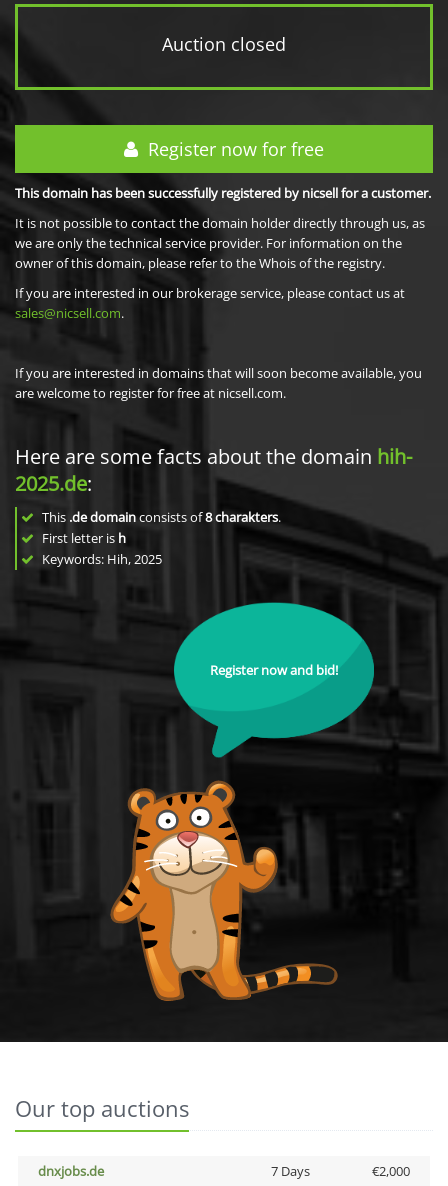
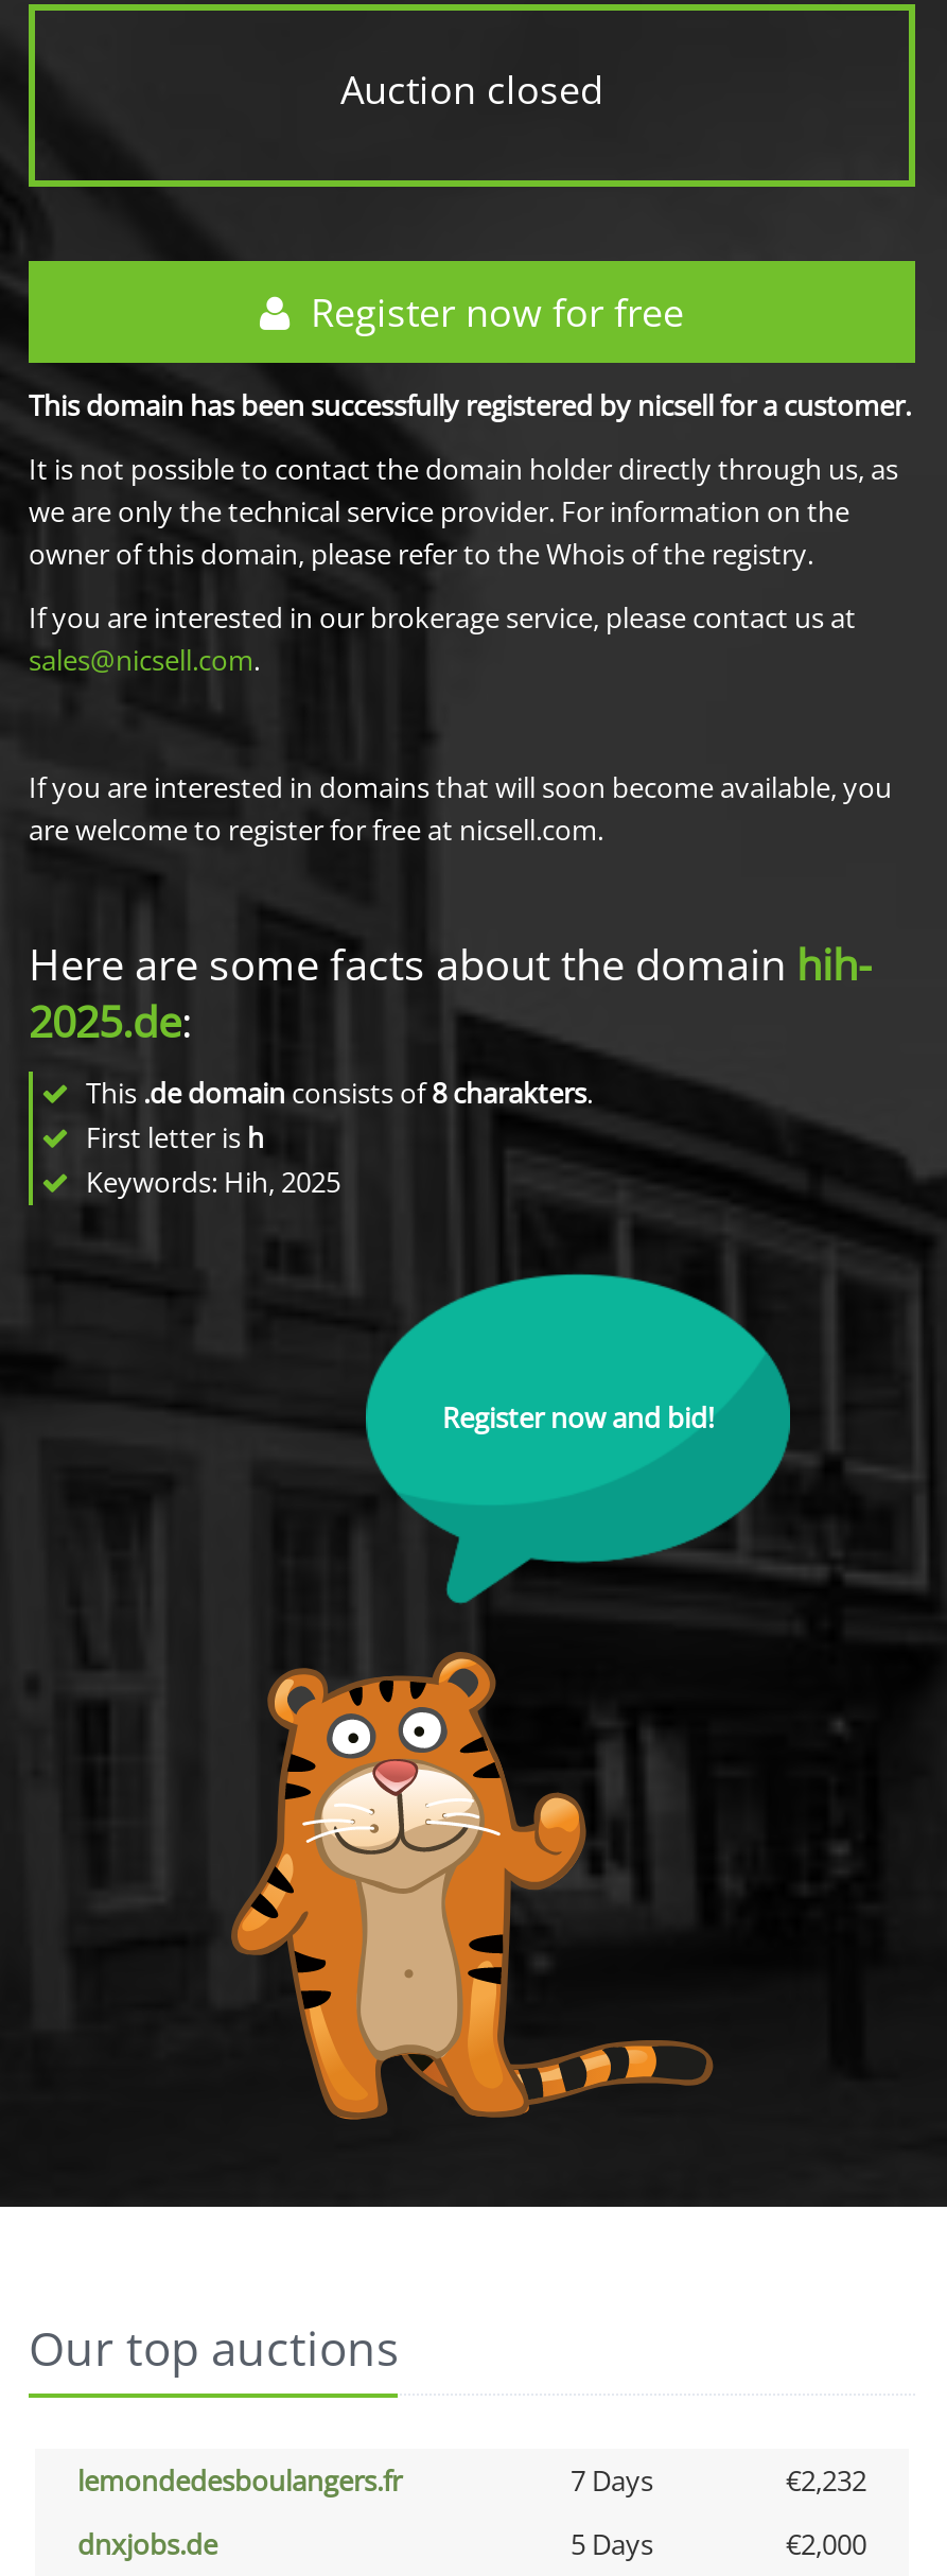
+ lemondedesboulangers.fr
+ 7 Days
+ €2,232

- 7 Days
+ 5 Days
